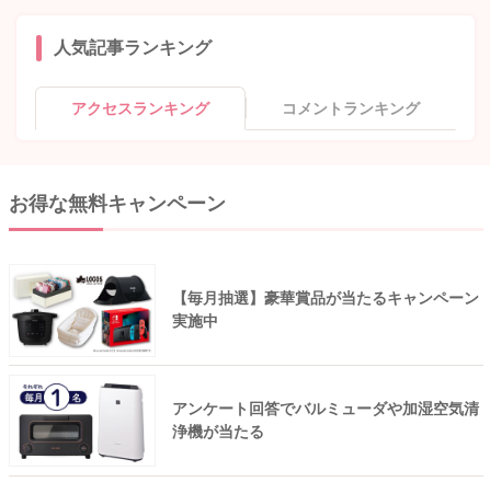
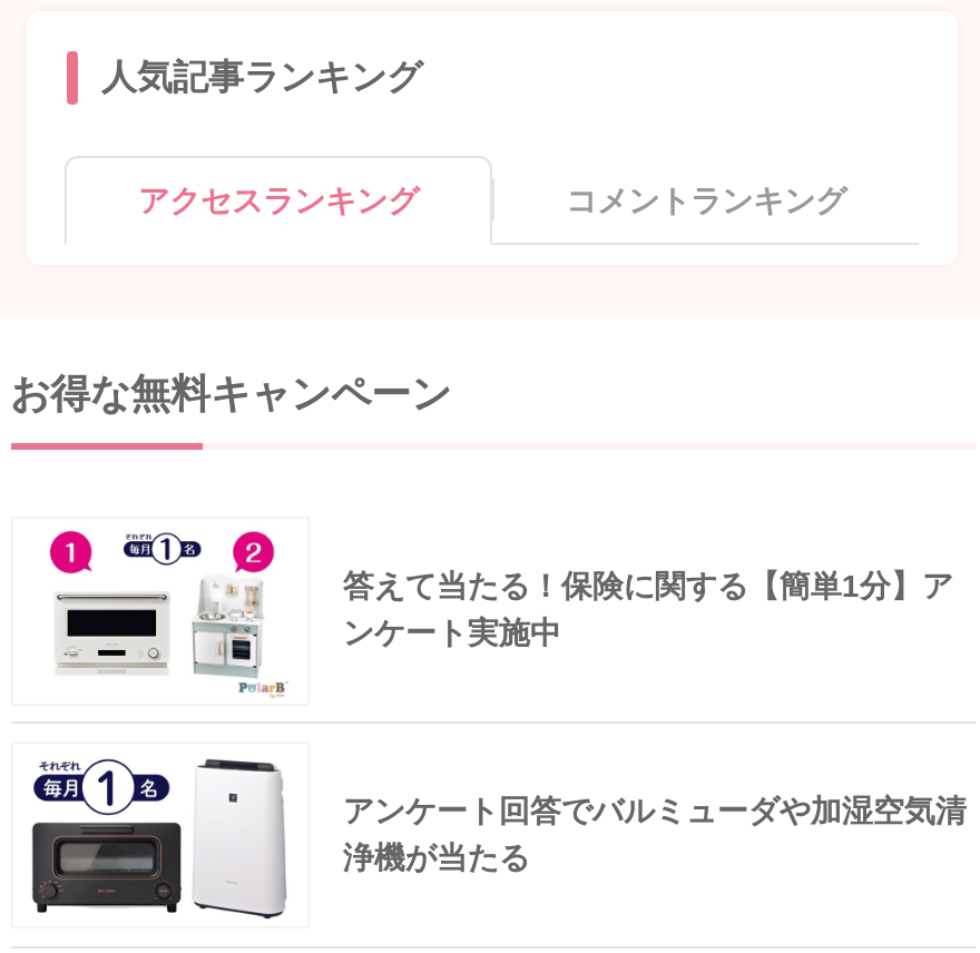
- [image]
- 【毎月抽選】豪華賞品が当たるキャンペーン
- 実施中
+ [image]
+ 答えて当たる！保険に関する【簡単1分】ア
+ ンケート実施中
